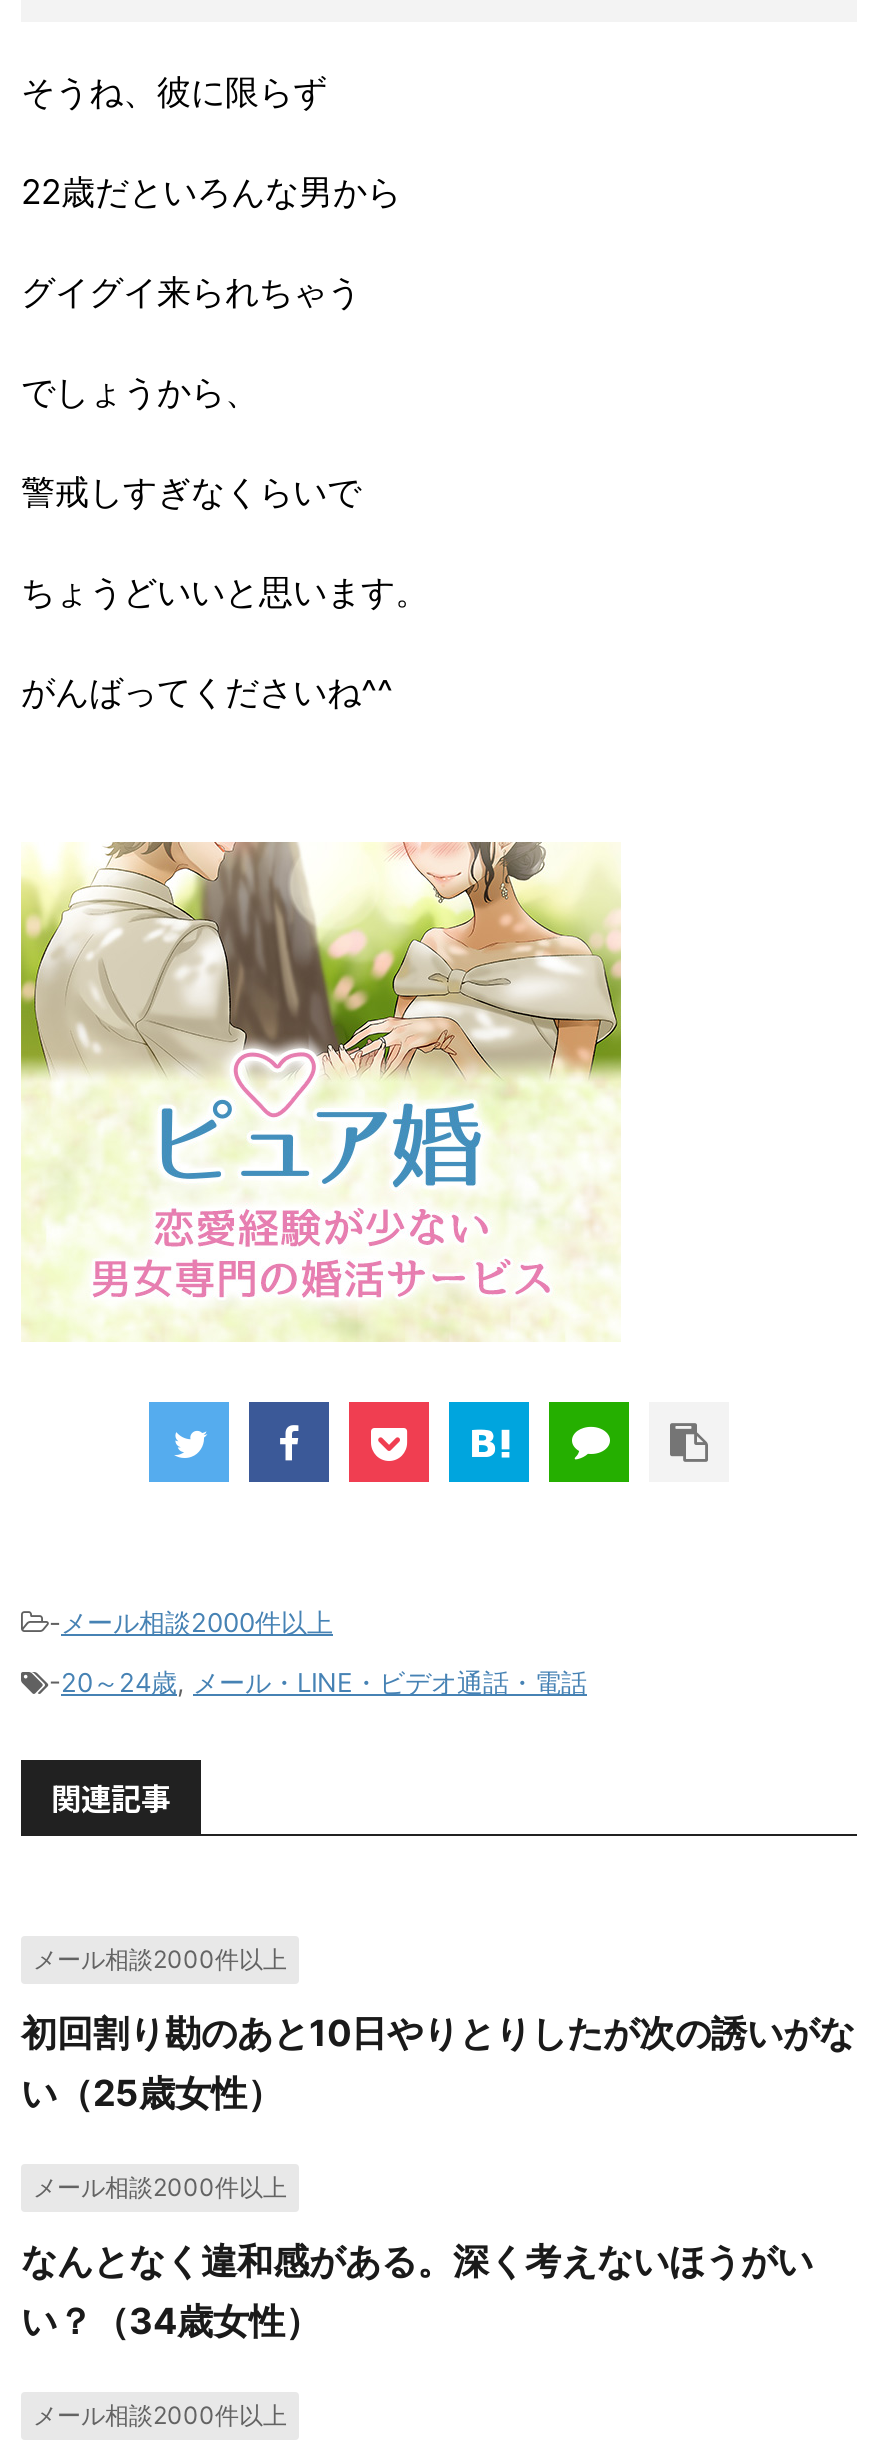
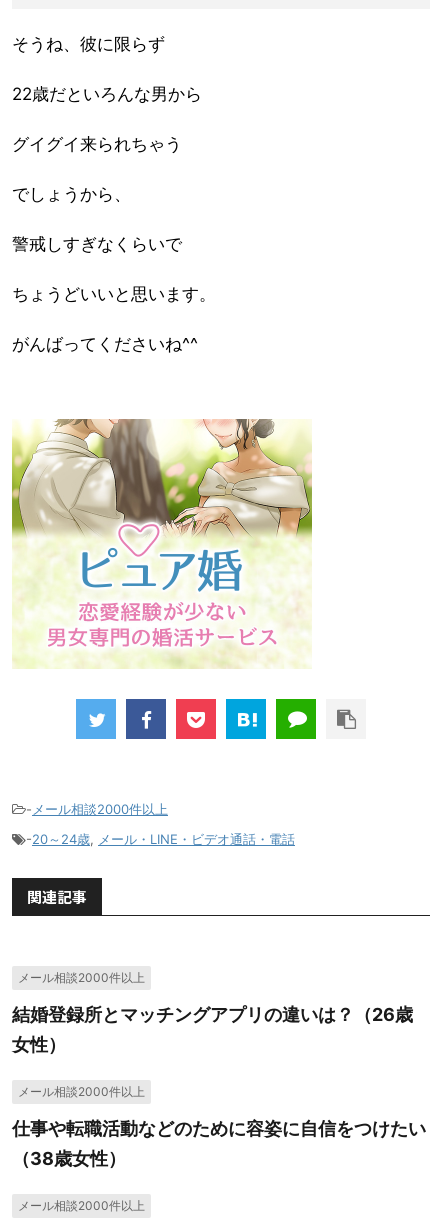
- 初回割り勘のあと10日やりとりしたが次の誘いがな
- い（25歳女性）
+ 結婚登録所とマッチングアプリの違いは？（26歳
+ 女性）

- なんとなく違和感がある。深く考えないほうがい
- い？（34歳女性）
+ 仕事や転職活動などのために容姿に自信をつけたい
+ （38歳女性）
